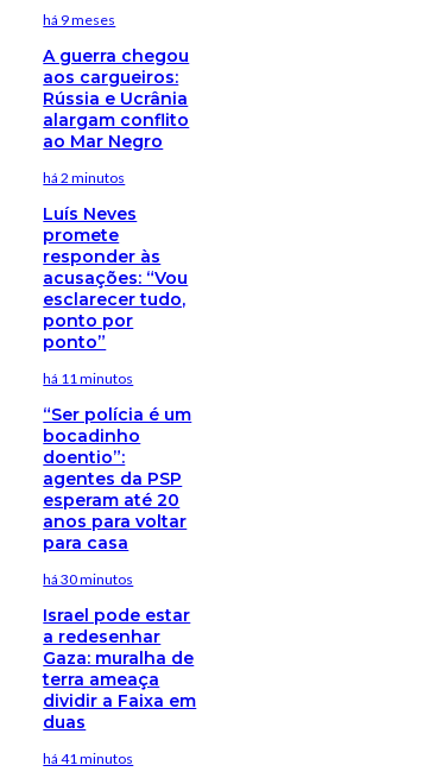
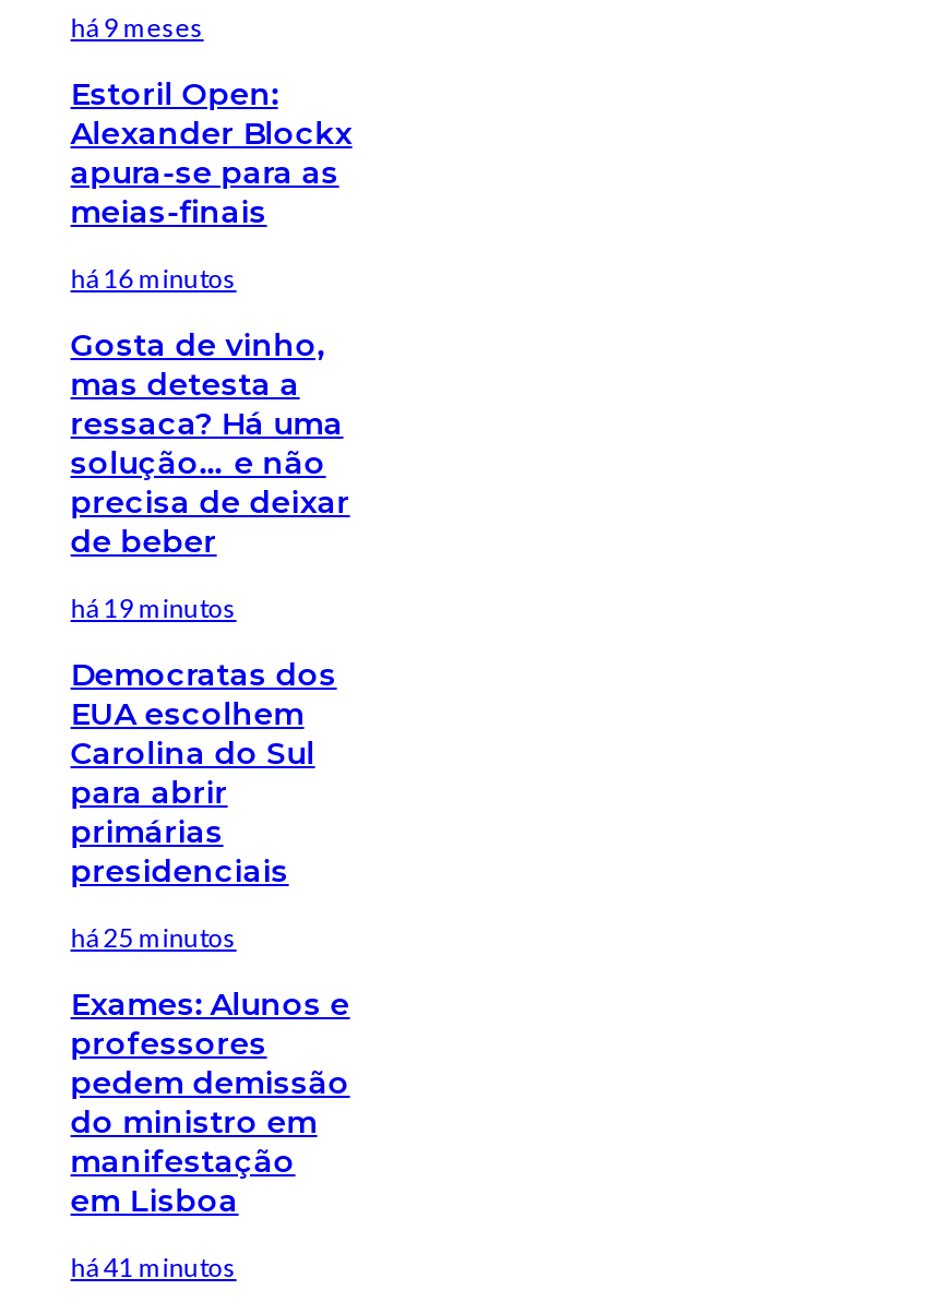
- A guerra chegou
- aos cargueiros:
- Rússia e Ucrânia
- alargam conflito
- ao Mar Negro
+ Estoril Open:
+ Alexander Blockx
+ apura-se para as
+ meias-finais

- há 2 minutos
+ há 16 minutos

- Luís Neves
- promete
- responder às
- acusações: “Vou
- esclarecer tudo,
- ponto por
- ponto”
+ Gosta de vinho,
+ mas detesta a
+ ressaca? Há uma
+ solução… e não
+ precisa de deixar
+ de beber

- há 11 minutos
+ há 19 minutos

- “Ser polícia é um
- bocadinho
- doentio”:
- agentes da PSP
- esperam até 20
- anos para voltar
- para casa
+ Democratas dos
+ EUA escolhem
+ Carolina do Sul
+ para abrir
+ primárias
+ presidenciais

- há 30 minutos
+ há 25 minutos

- Israel pode estar
- a redesenhar
- Gaza: muralha de
- terra ameaça
- dividir a Faixa em
- duas
+ Exames: Alunos e
+ professores
+ pedem demissão
+ do ministro em
+ manifestação
+ em Lisboa
